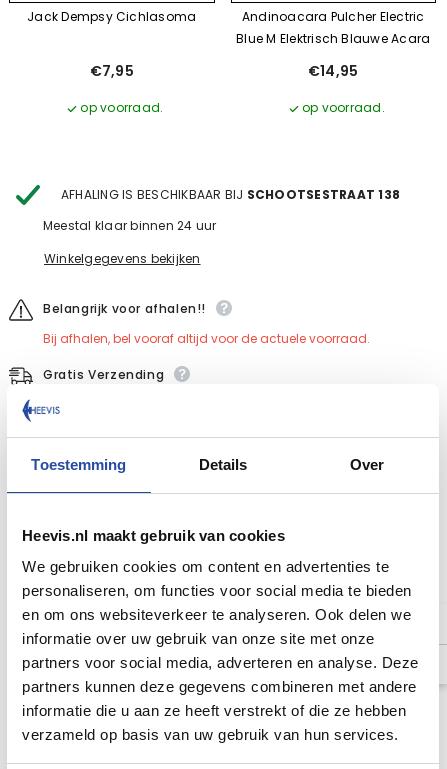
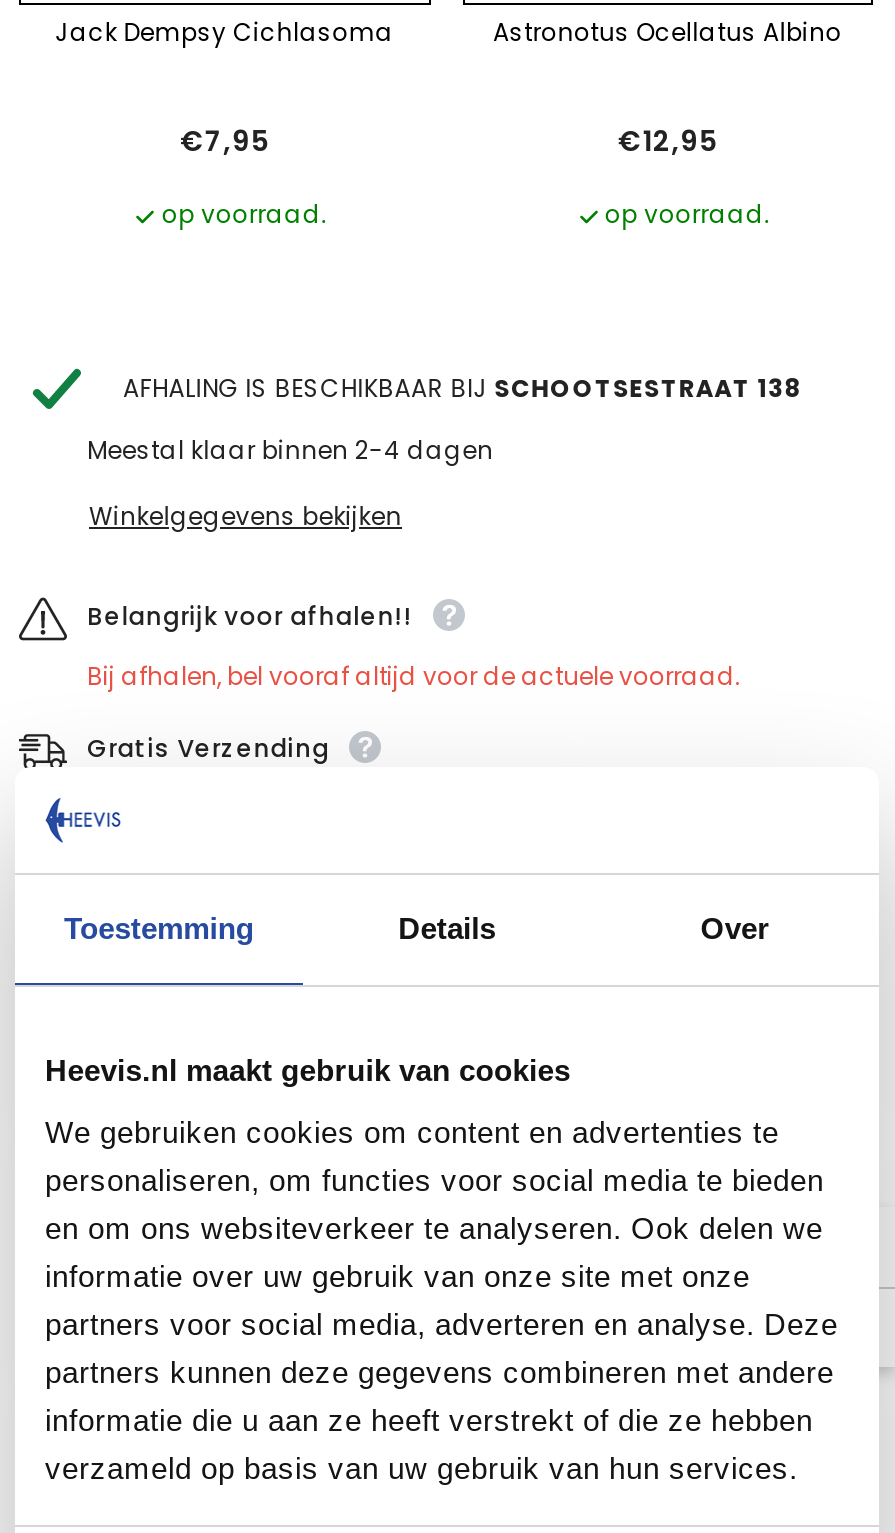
- Andinoacara Pulcher Electric
- Blue M Elektrisch Blauwe Acara
+ Astronotus Ocellatus Albino

- €14,95
+ €12,95

- Meestal klaar binnen 24 uur
+ Meestal klaar binnen 2-4 dagen
